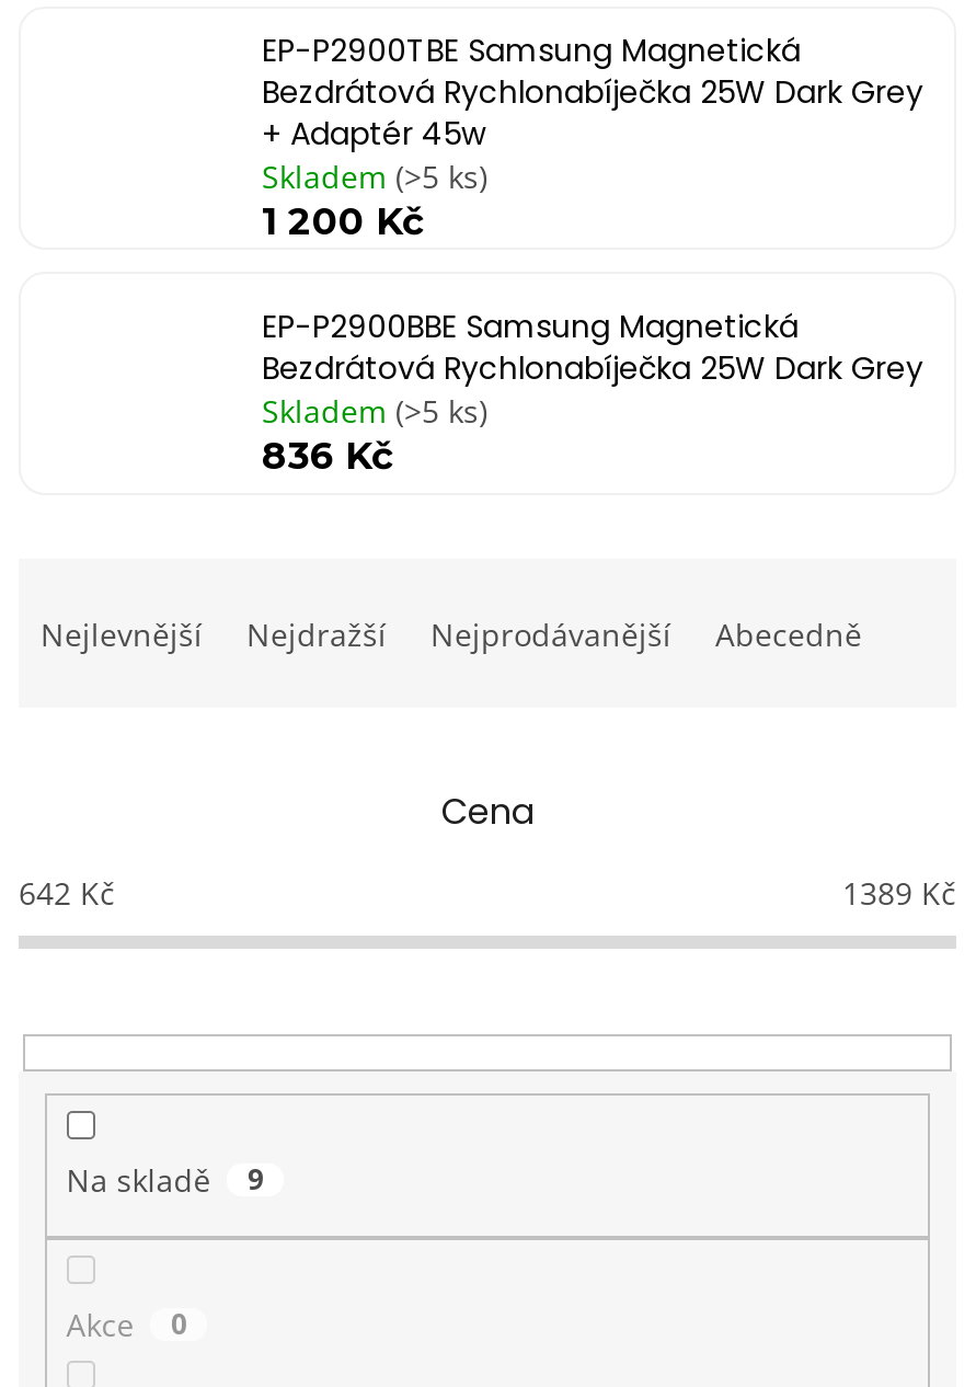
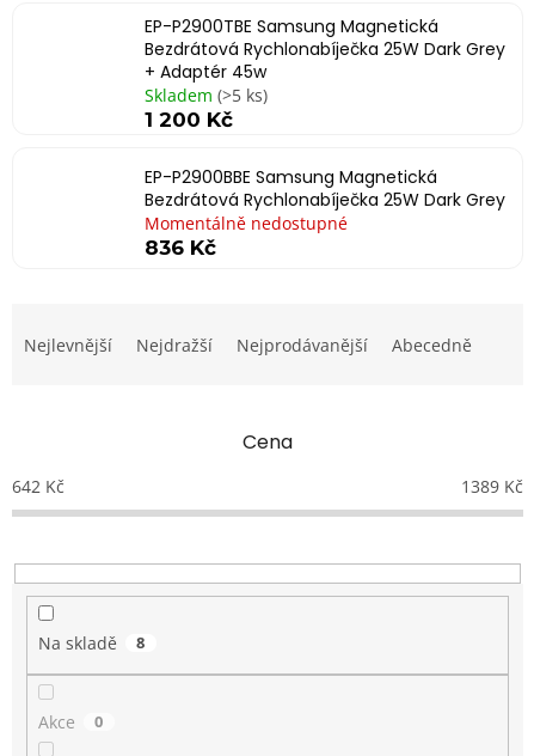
- Skladem (>5 ks)
+ Momentálně nedostupné

- 9
+ 8
